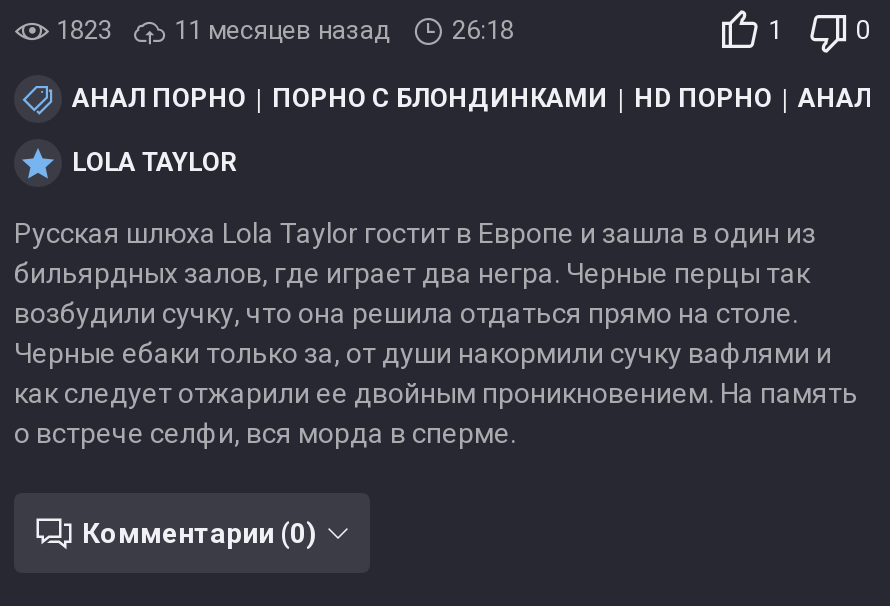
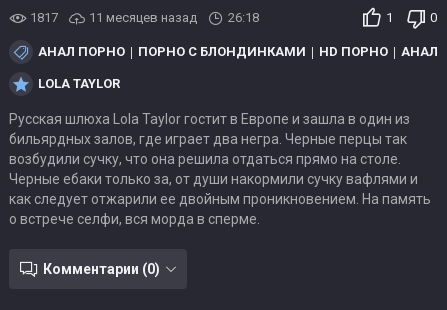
- 1823
+ 1817
